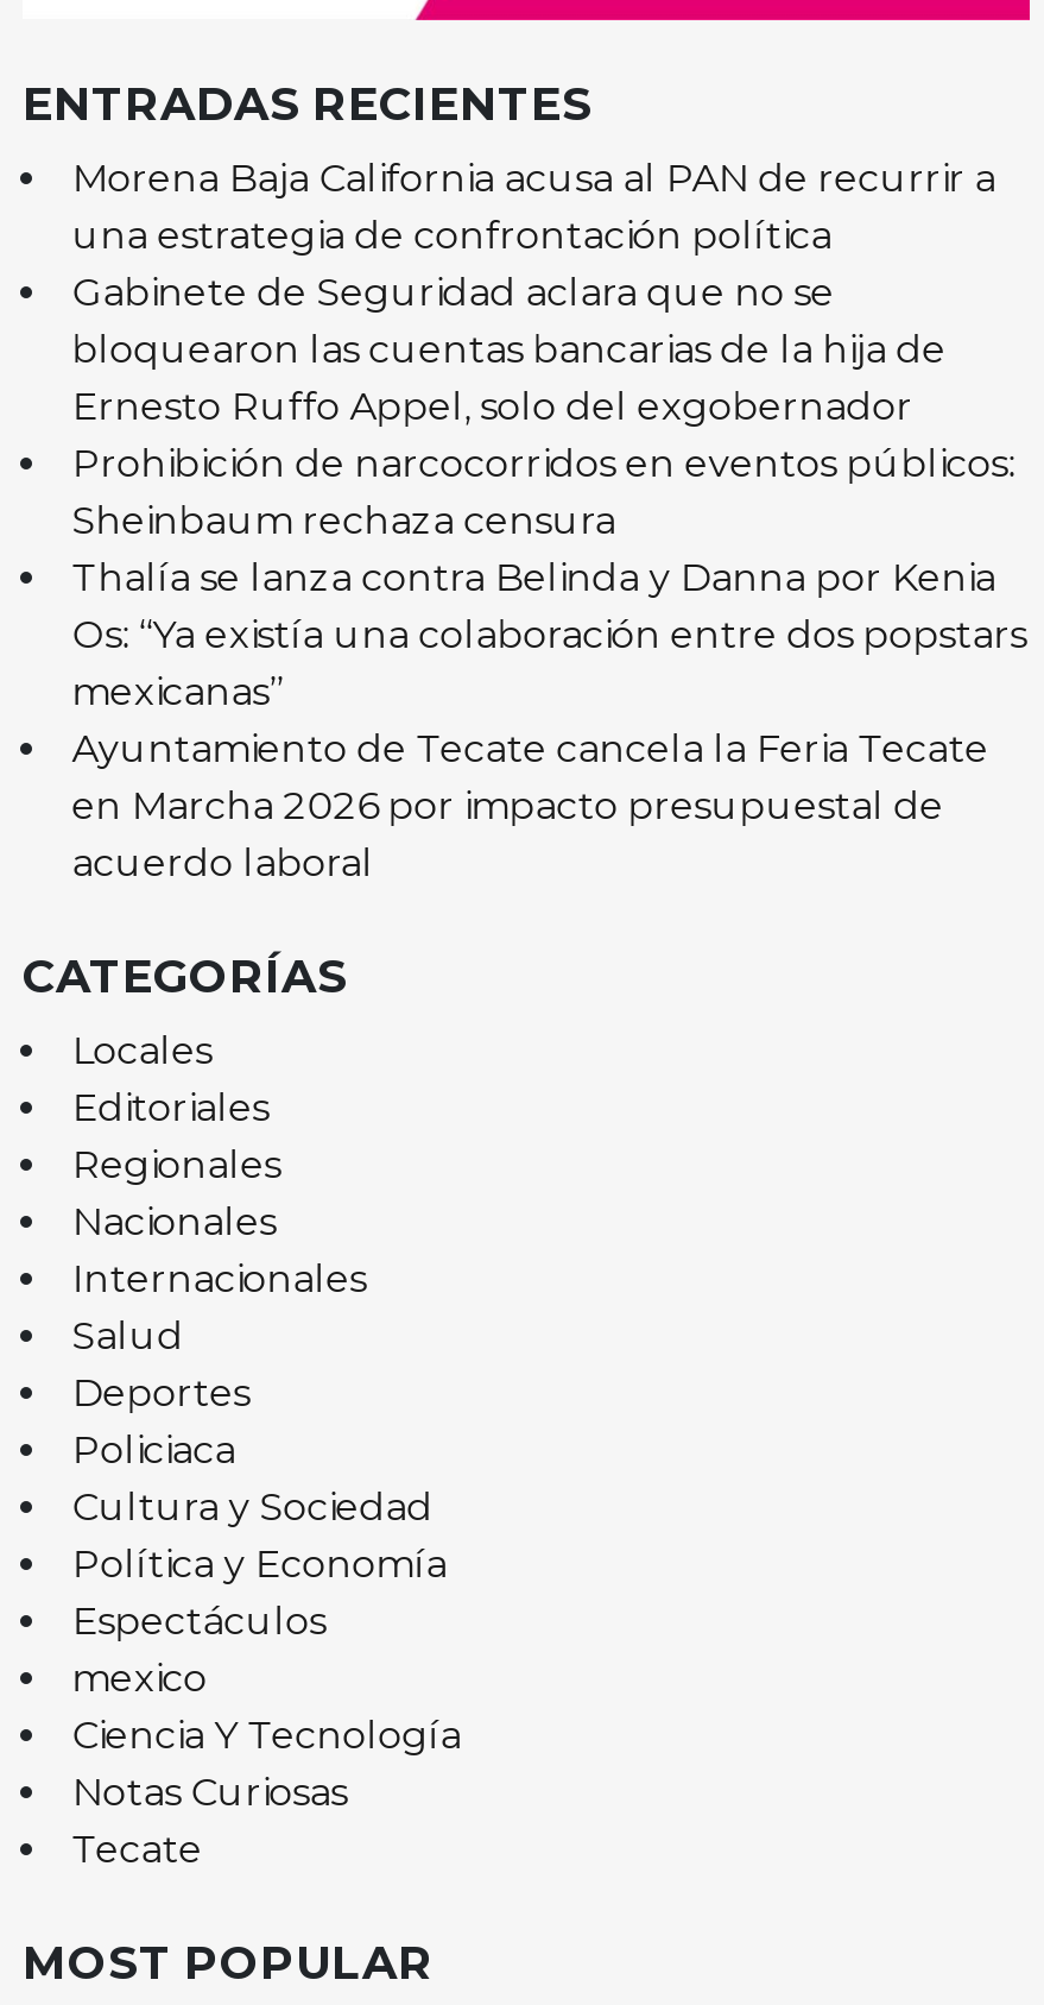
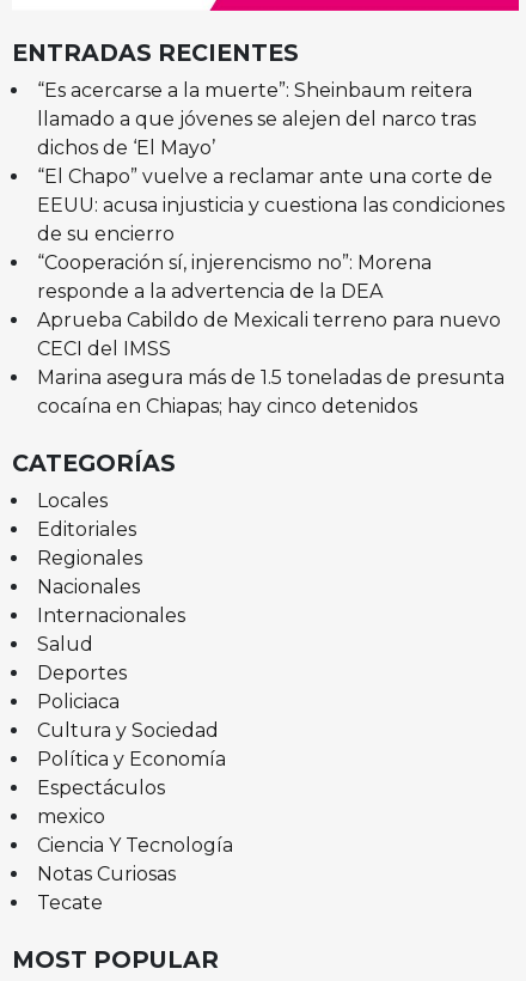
- Morena Baja California acusa al PAN de recurrir a
- una estrategia de confrontación política
- Gabinete de Seguridad aclara que no se
- bloquearon las cuentas bancarias de la hija de
- Ernesto Ruffo Appel, solo del exgobernador
- Prohibición de narcocorridos en eventos públicos:
- Sheinbaum rechaza censura
- Thalía se lanza contra Belinda y Danna por Kenia
- Os: “Ya existía una colaboración entre dos popstars
- mexicanas”
- Ayuntamiento de Tecate cancela la Feria Tecate
- en Marcha 2026 por impacto presupuestal de
- acuerdo laboral
+ “Es acercarse a la muerte”: Sheinbaum reitera
+ llamado a que jóvenes se alejen del narco tras
+ dichos de ‘El Mayo’
+ “El Chapo” vuelve a reclamar ante una corte de
+ EEUU: acusa injusticia y cuestiona las condiciones
+ de su encierro
+ “Cooperación sí, injerencismo no”: Morena
+ responde a la advertencia de la DEA
+ Aprueba Cabildo de Mexicali terreno para nuevo
+ CECI del IMSS
+ Marina asegura más de 1.5 toneladas de presunta
+ cocaína en Chiapas; hay cinco detenidos
